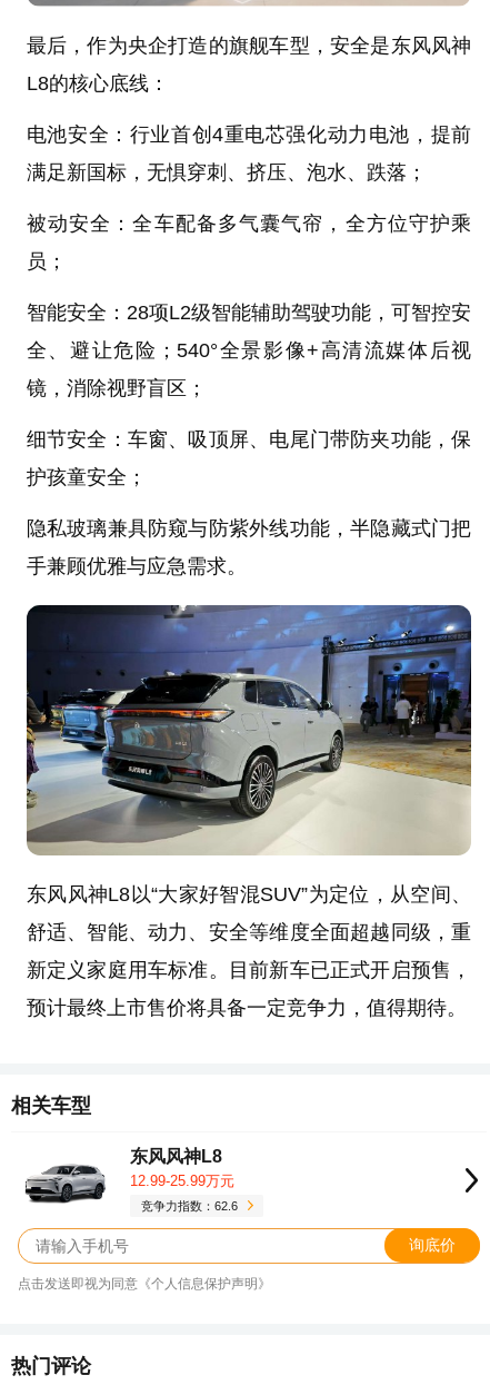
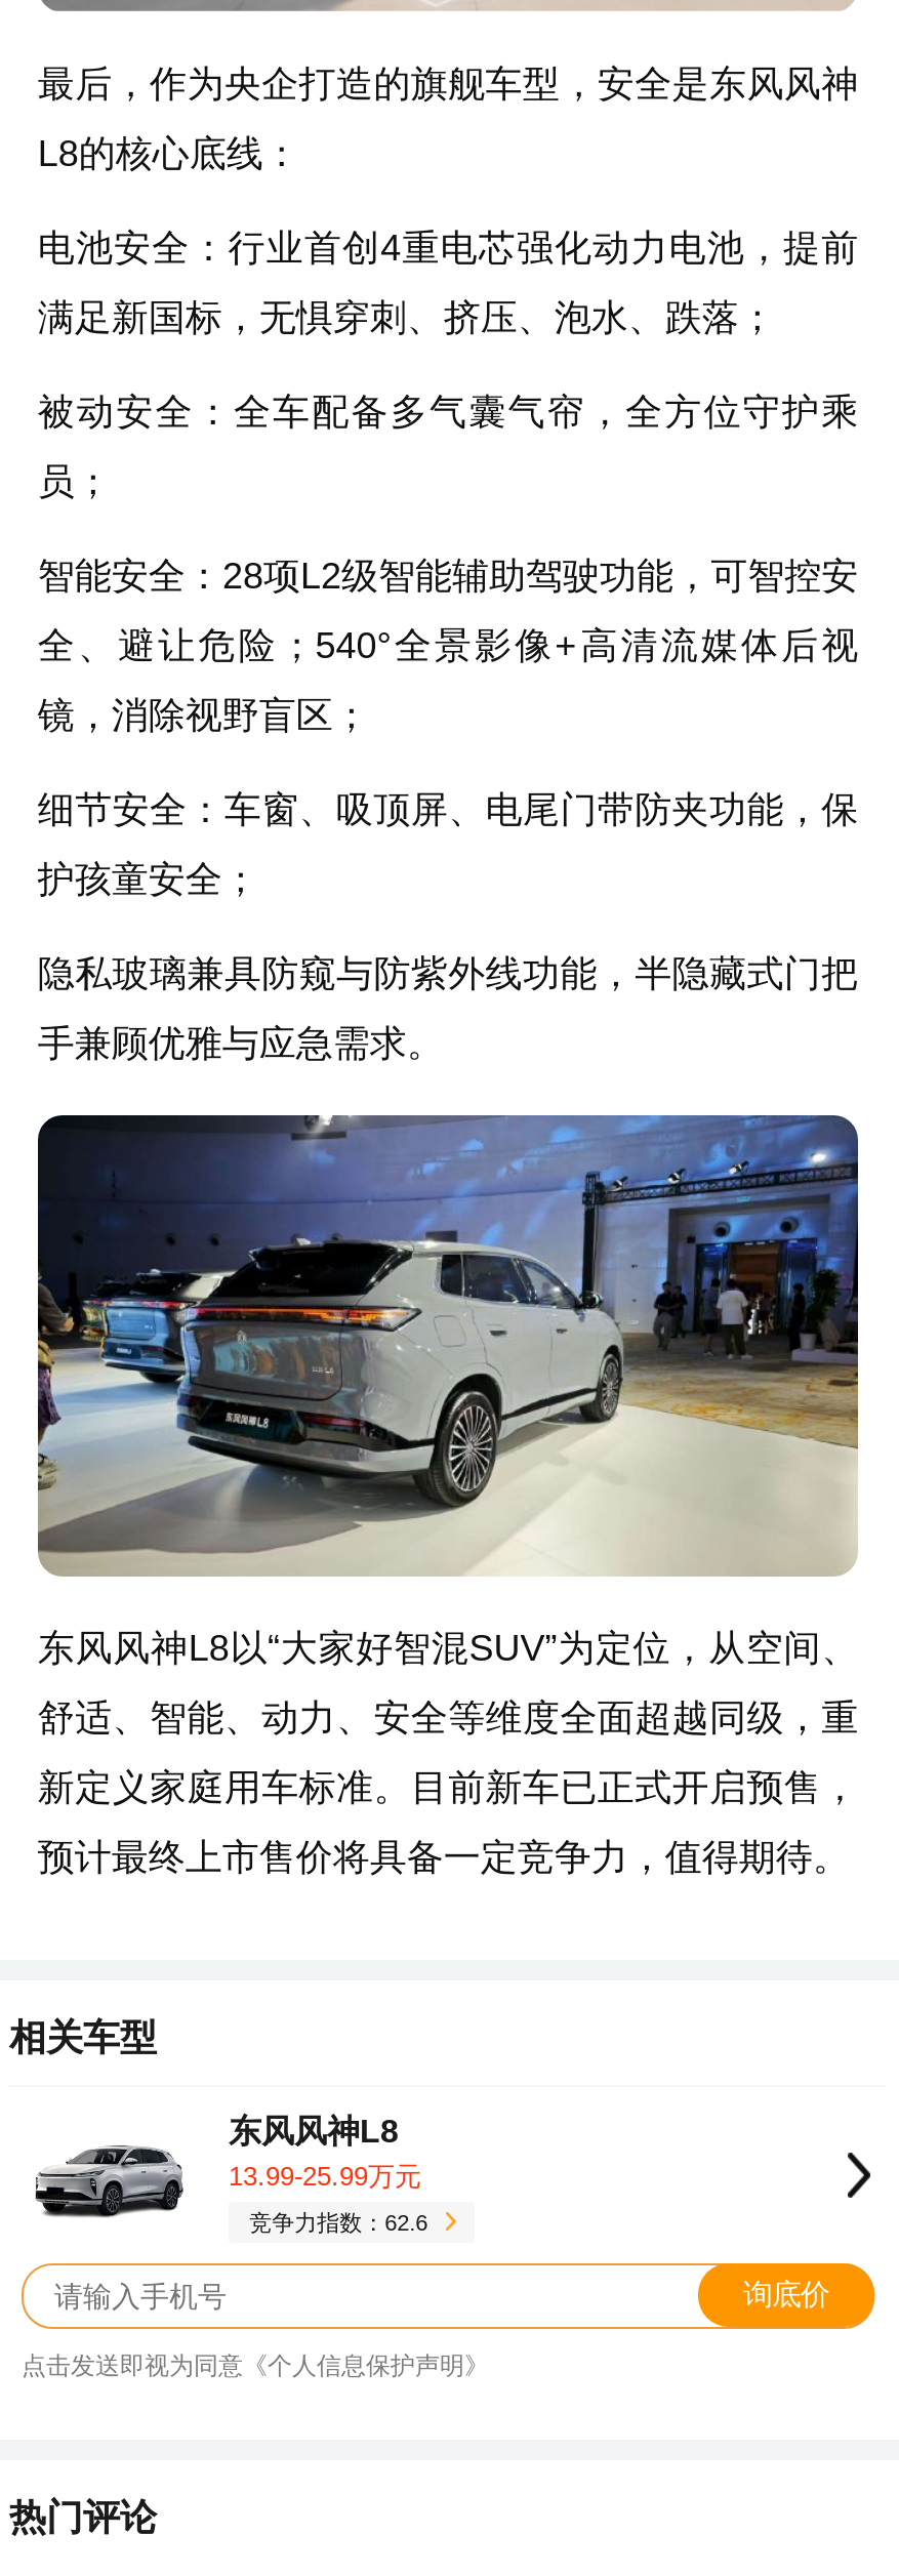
- 12.99-25.99万元
+ 13.99-25.99万元
